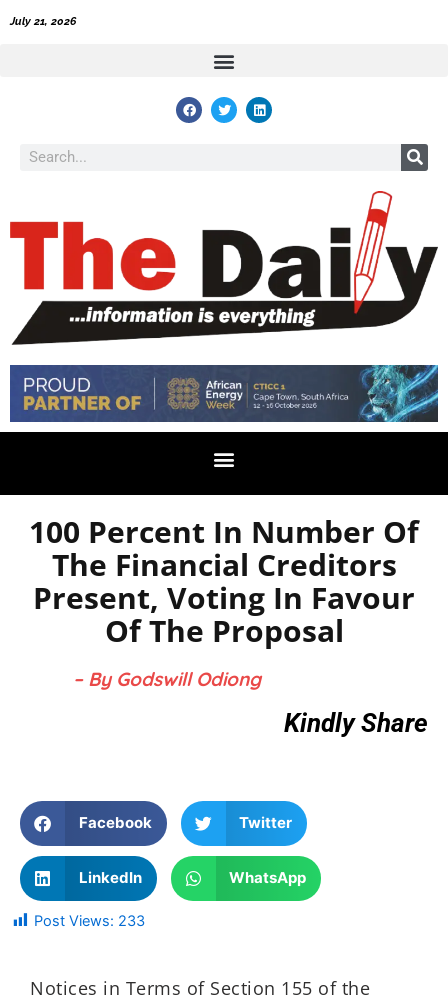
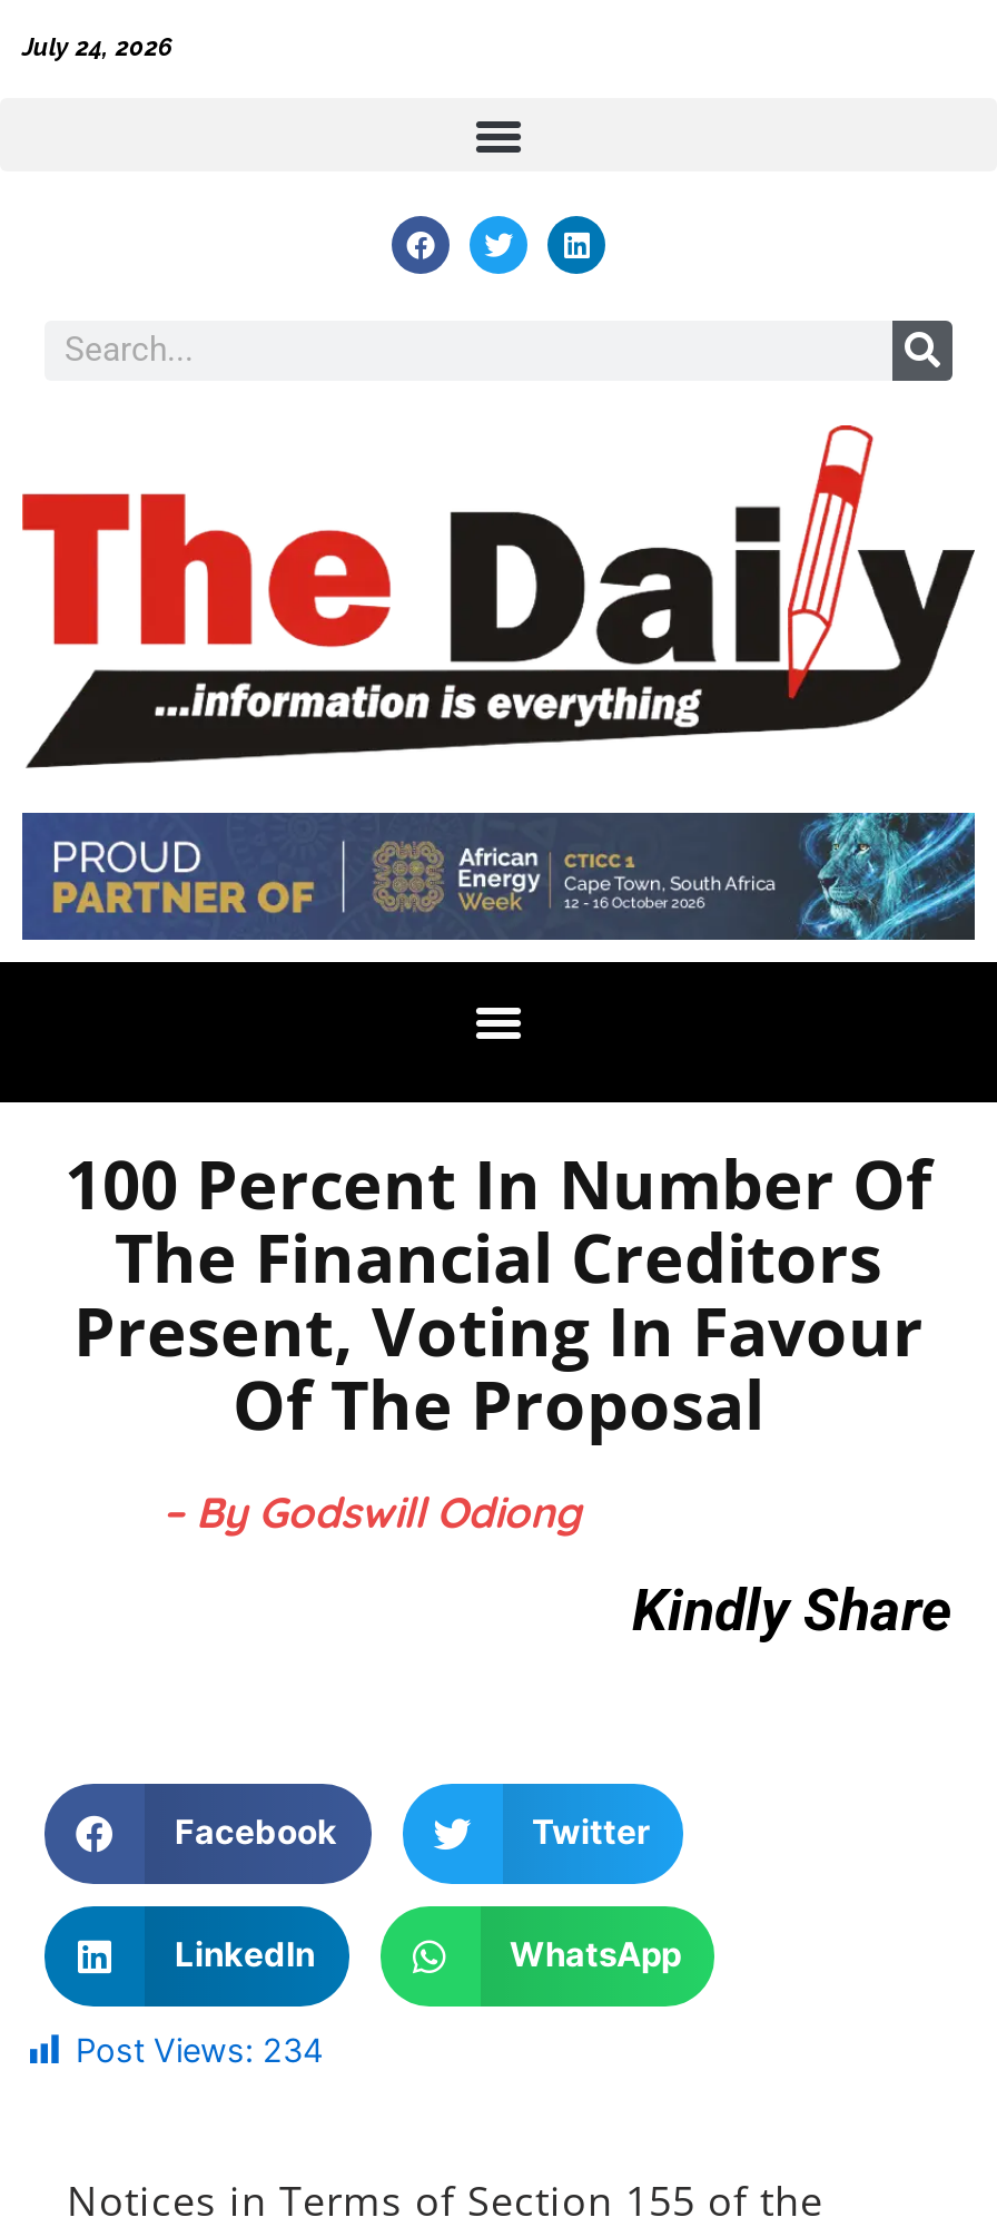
- July 21, 2026
+ July 24, 2026

- Post Views: 233
+ Post Views: 234
